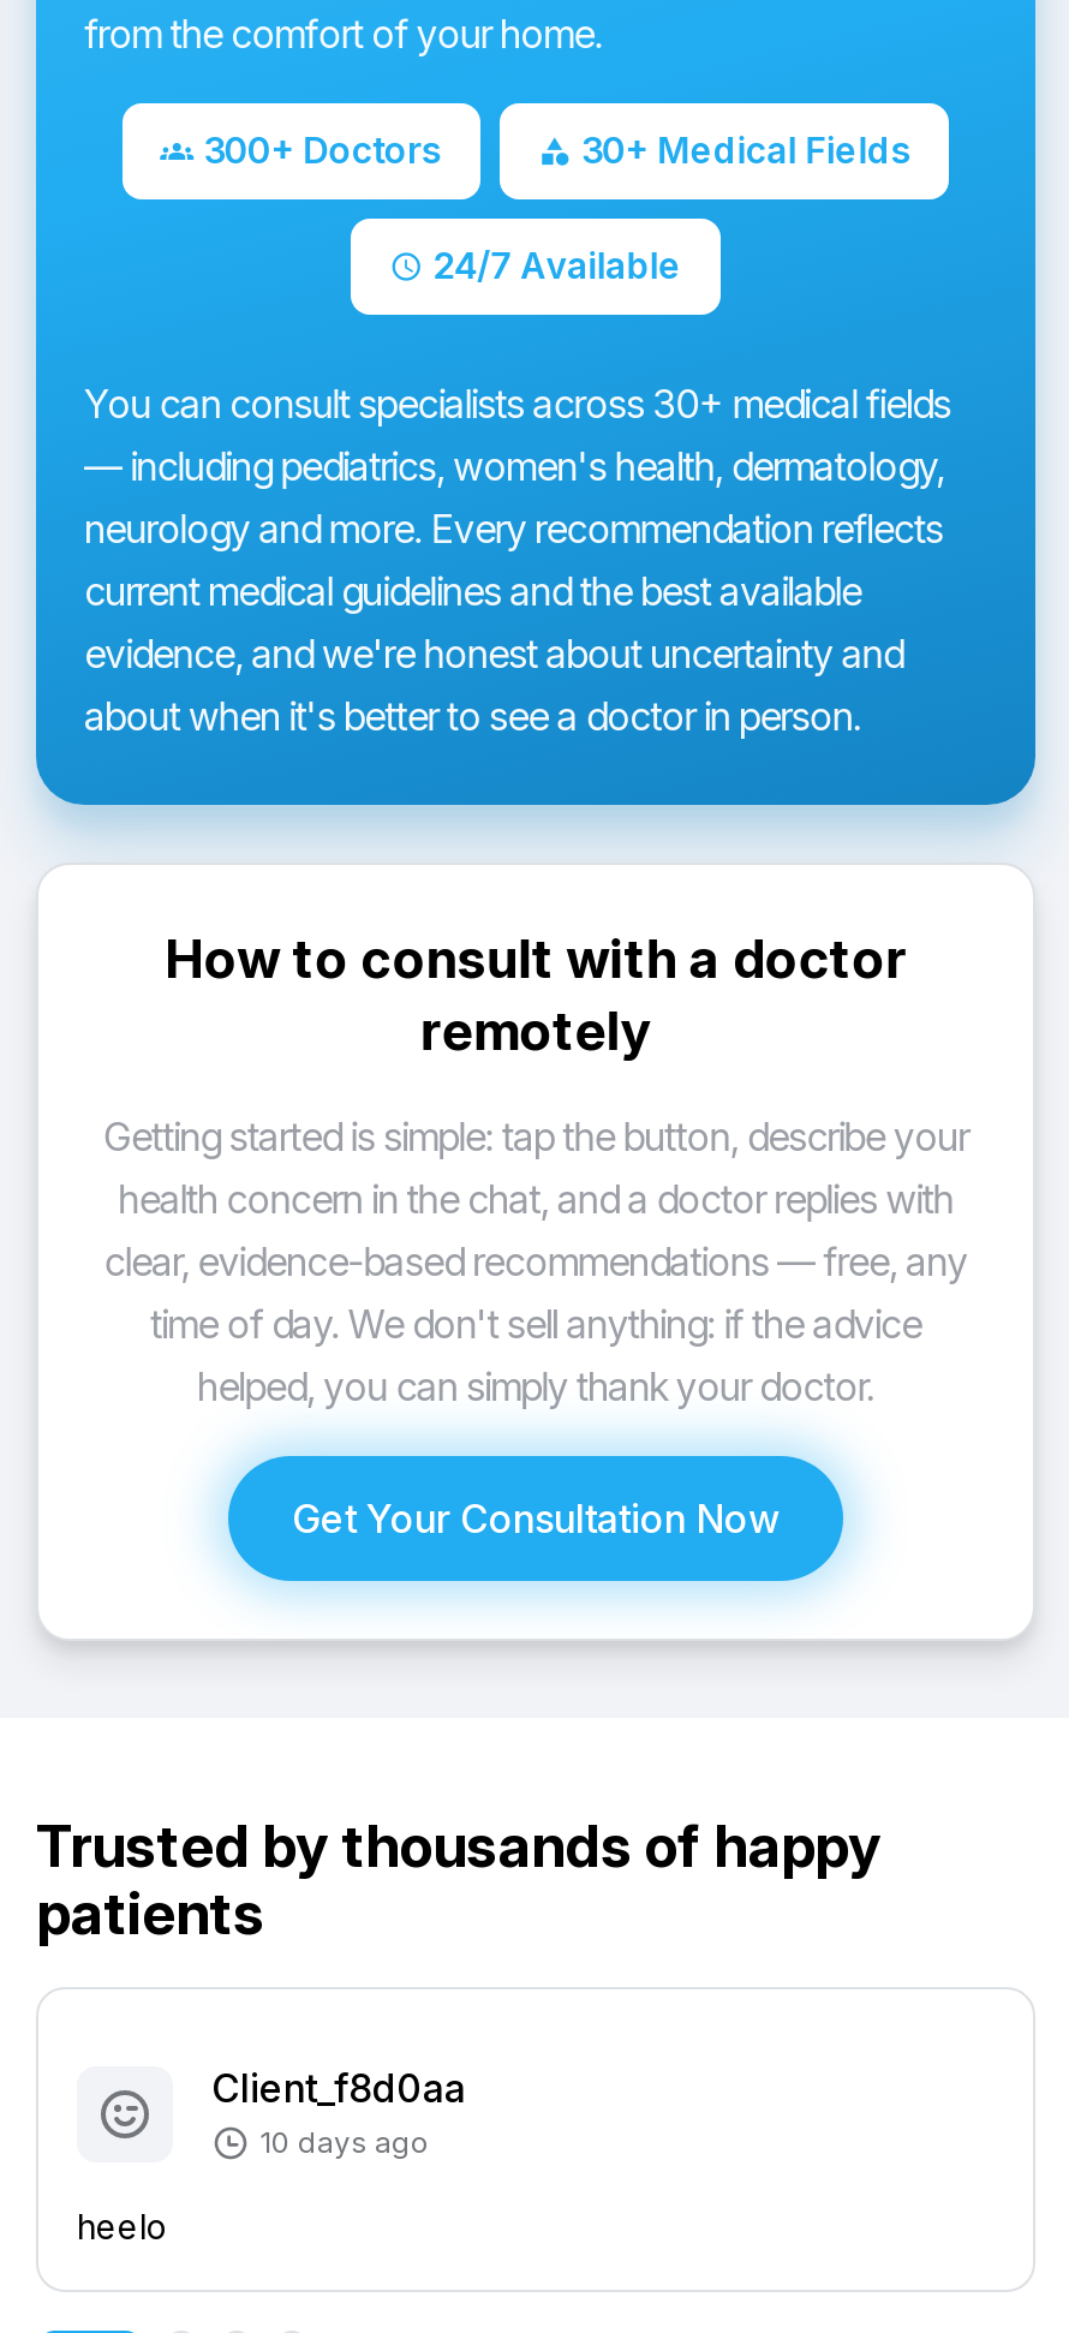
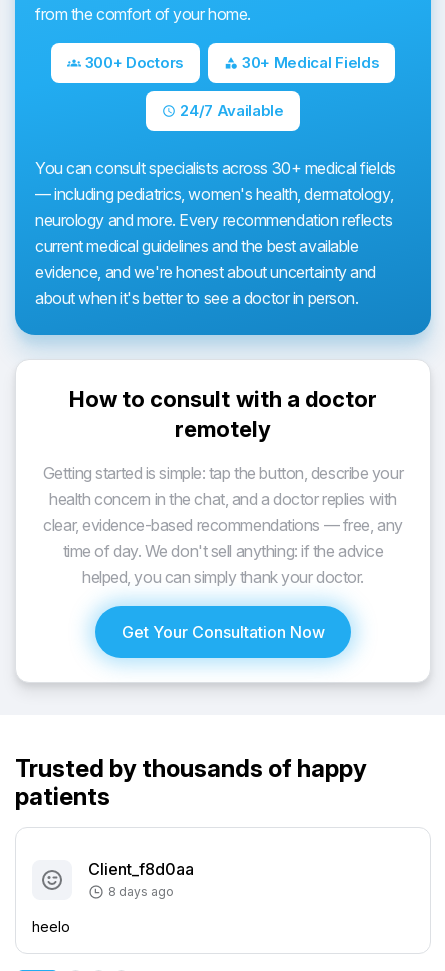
- 10 days ago
+ 8 days ago
